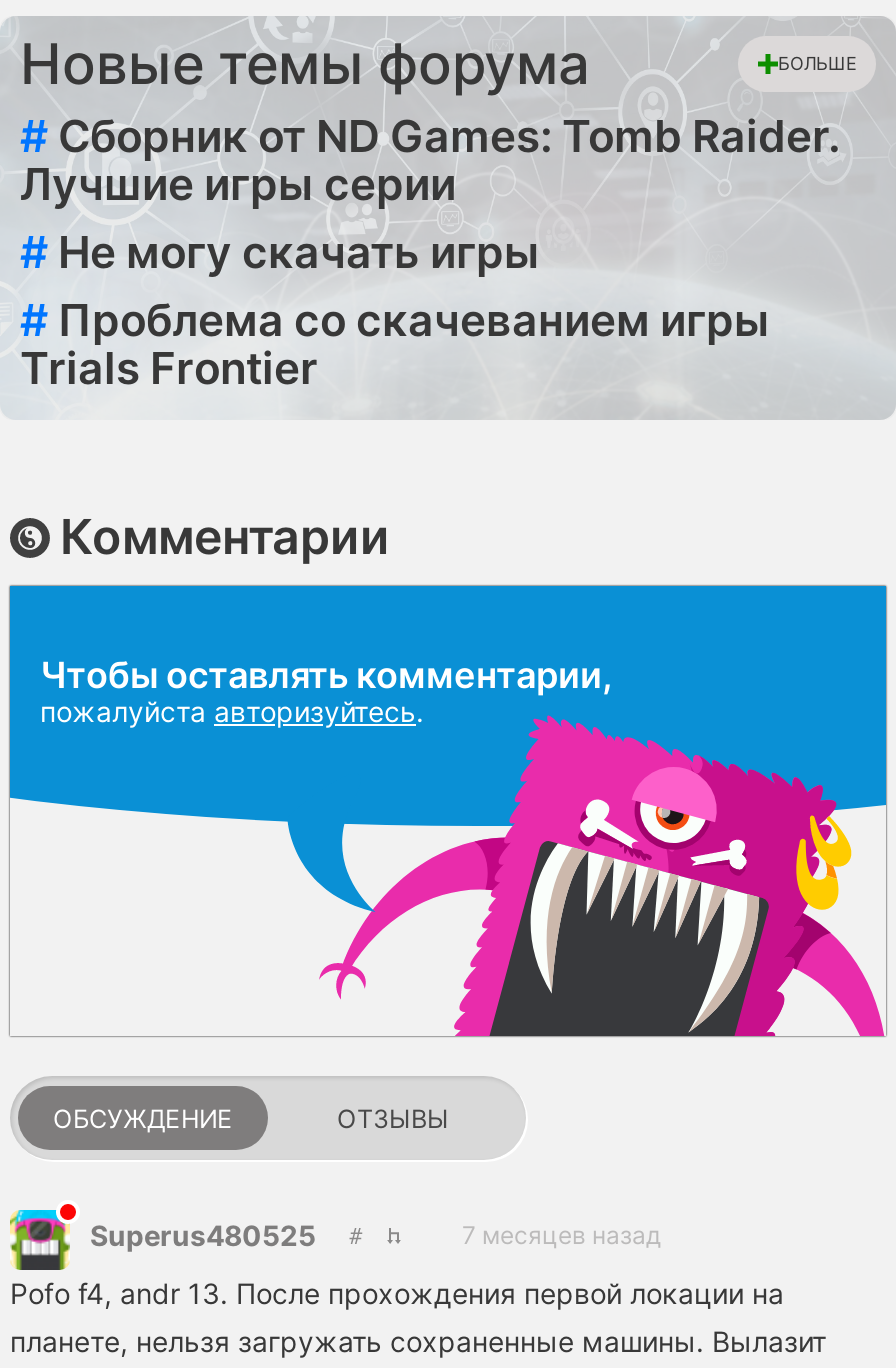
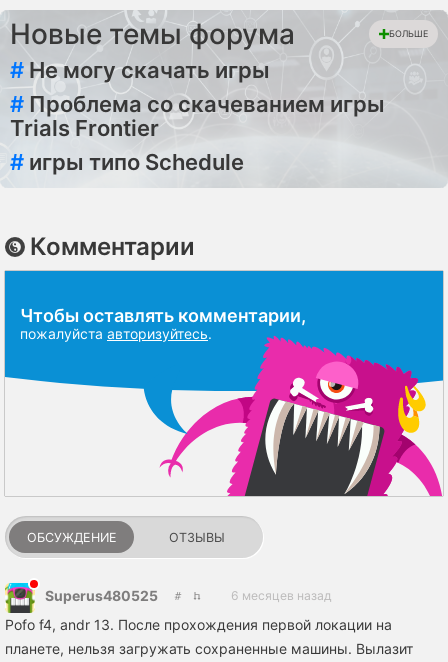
- # Сборник от ND Games: Tomb Raider.
- Лучшие игры серии

moved up: # Не могу скачать игры | # Проблема со скачеванием игры | Trials Frontier

+ # игры типо Schedule

- 7 месяцев назад
+ 6 месяцев назад
